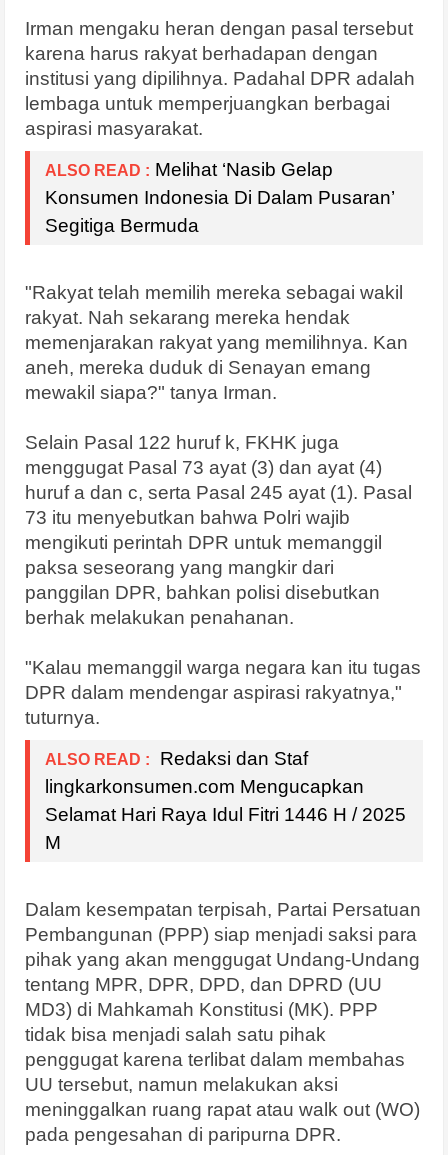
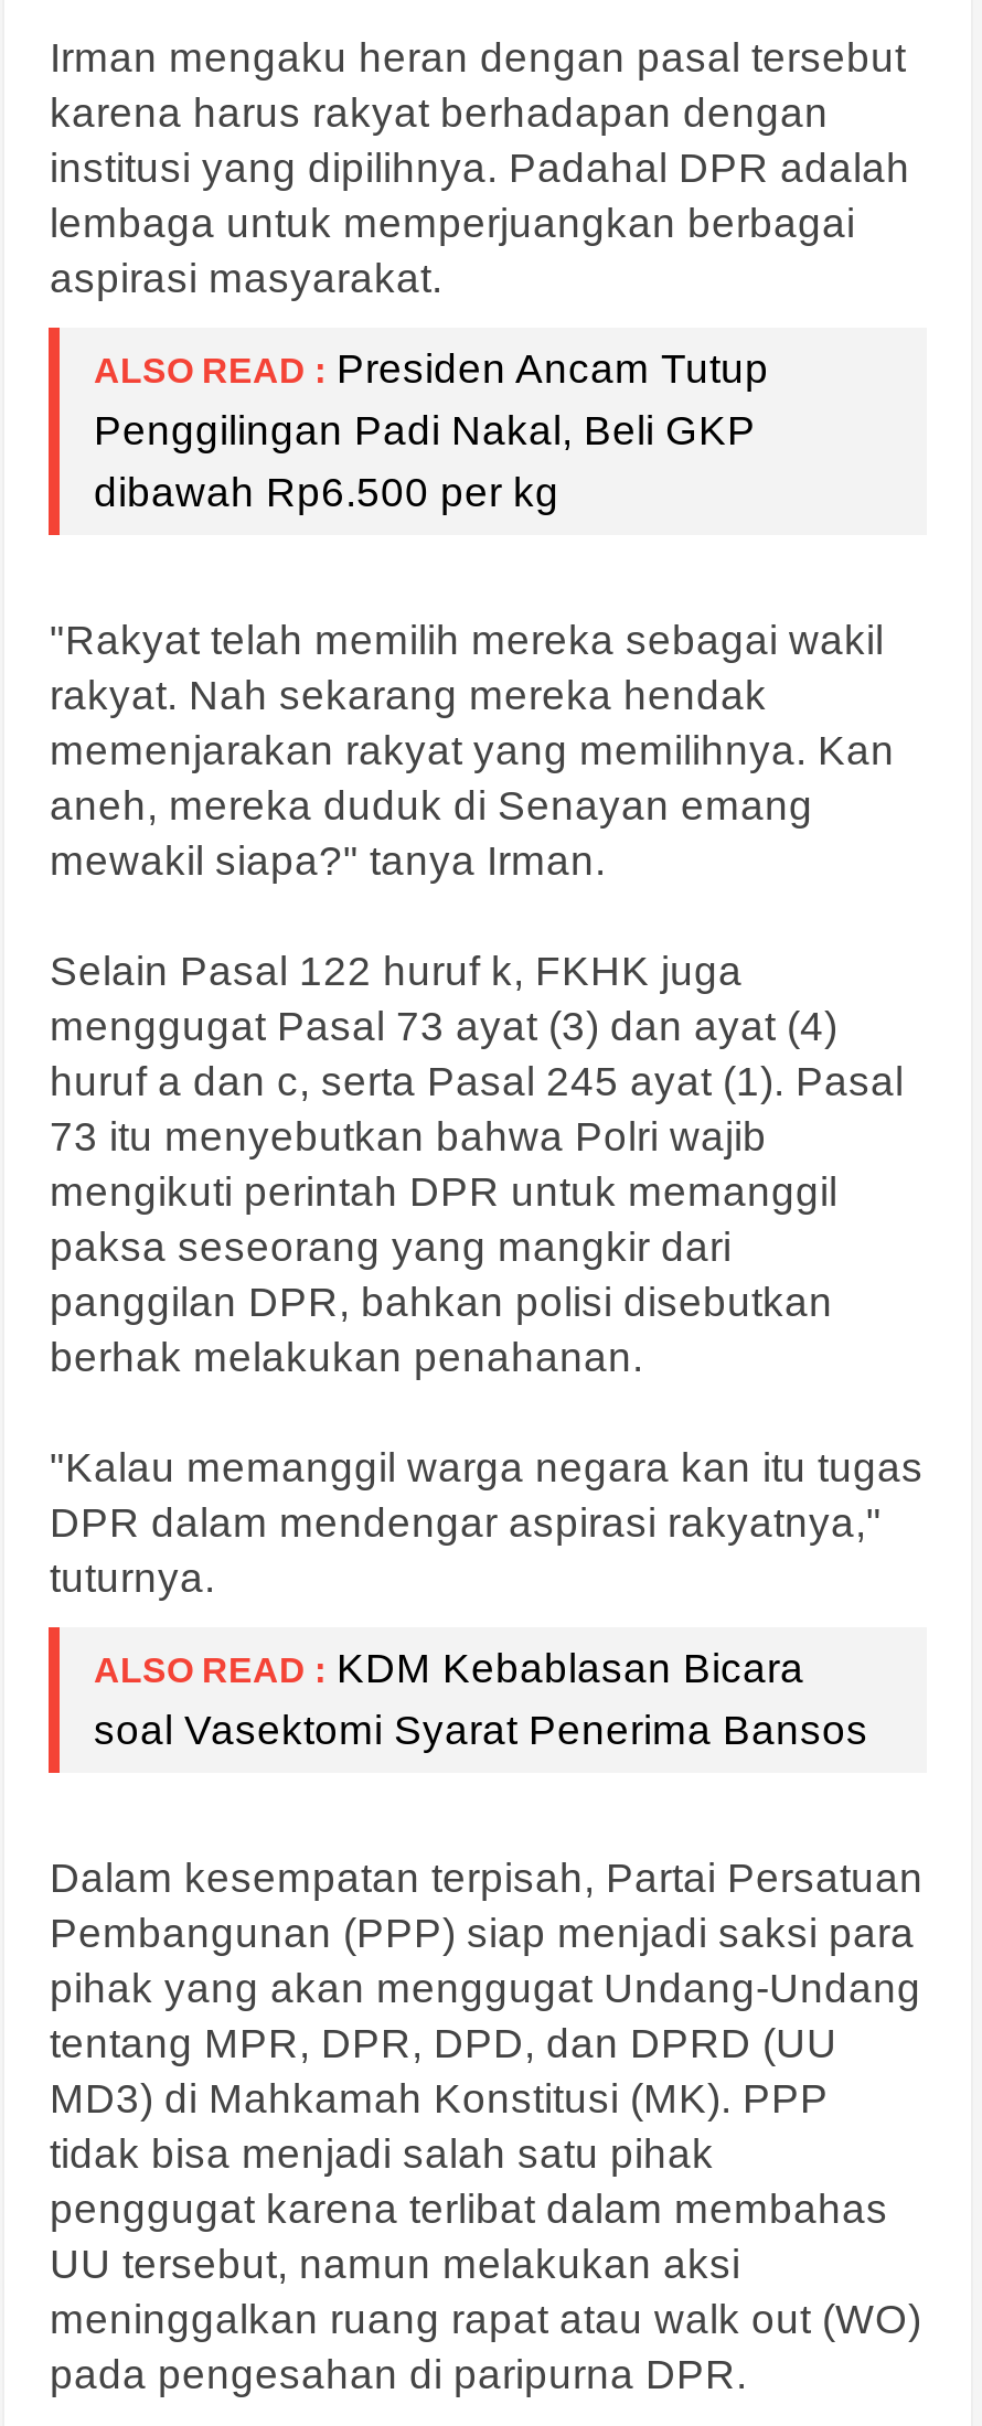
- ALSO READ : Melihat ‘Nasib Gelap
- Konsumen Indonesia Di Dalam Pusaran’
- Segitiga Bermuda
+ ALSO READ : Presiden Ancam Tutup
+ Penggilingan Padi Nakal, Beli GKP
+ dibawah Rp6.500 per kg

- ALSO READ : Redaksi dan Staf
- lingkarkonsumen.com Mengucapkan
- Selamat Hari Raya Idul Fitri 1446 H / 2025
- M
+ ALSO READ : KDM Kebablasan Bicara
+ soal Vasektomi Syarat Penerima Bansos
